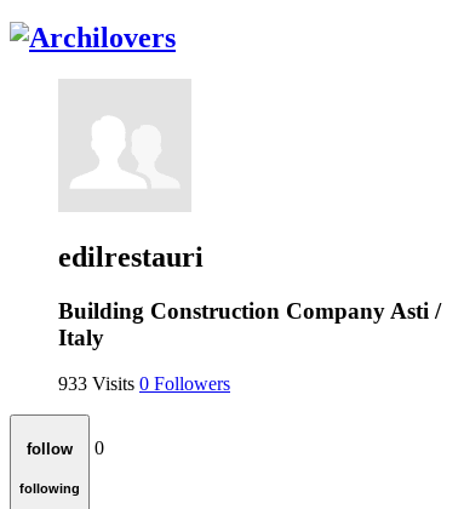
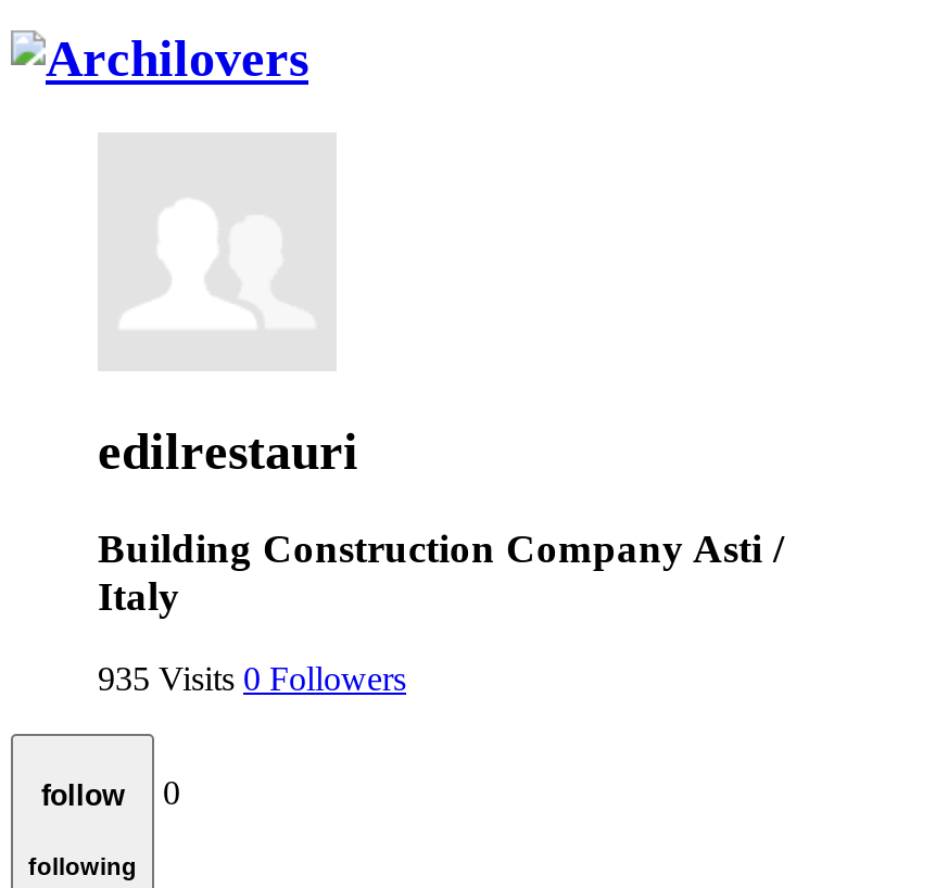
- 933 Visits 0 Followers
+ 935 Visits 0 Followers
